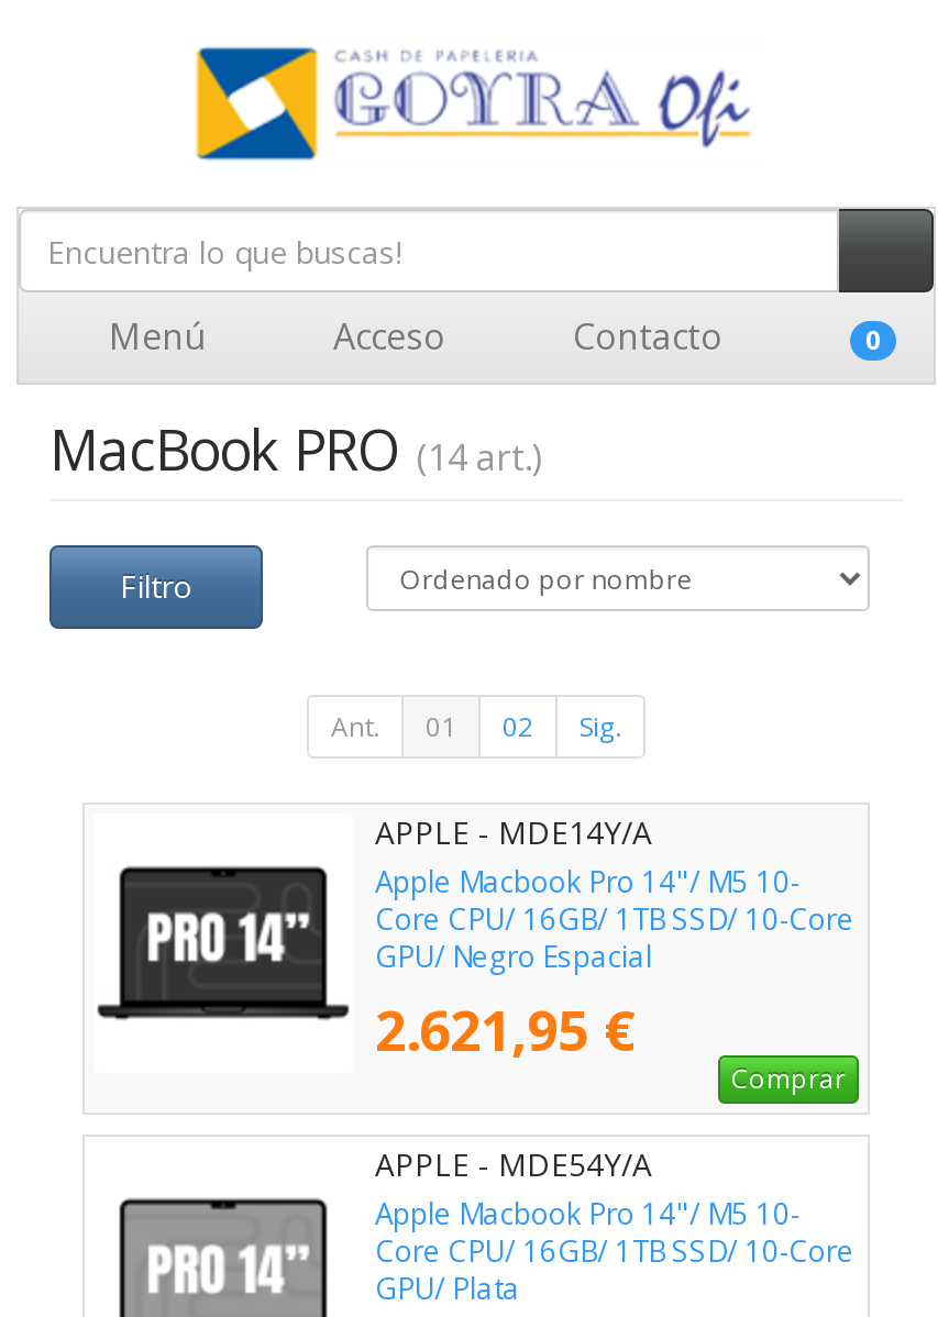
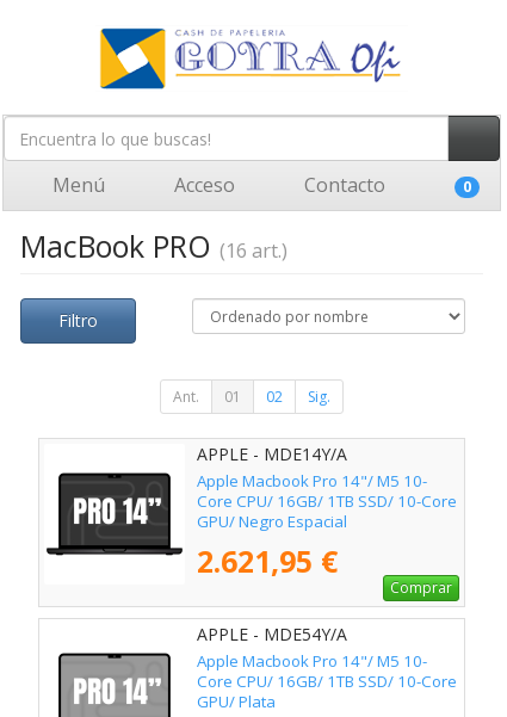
- MacBook PRO (14 art.)
+ MacBook PRO (16 art.)
